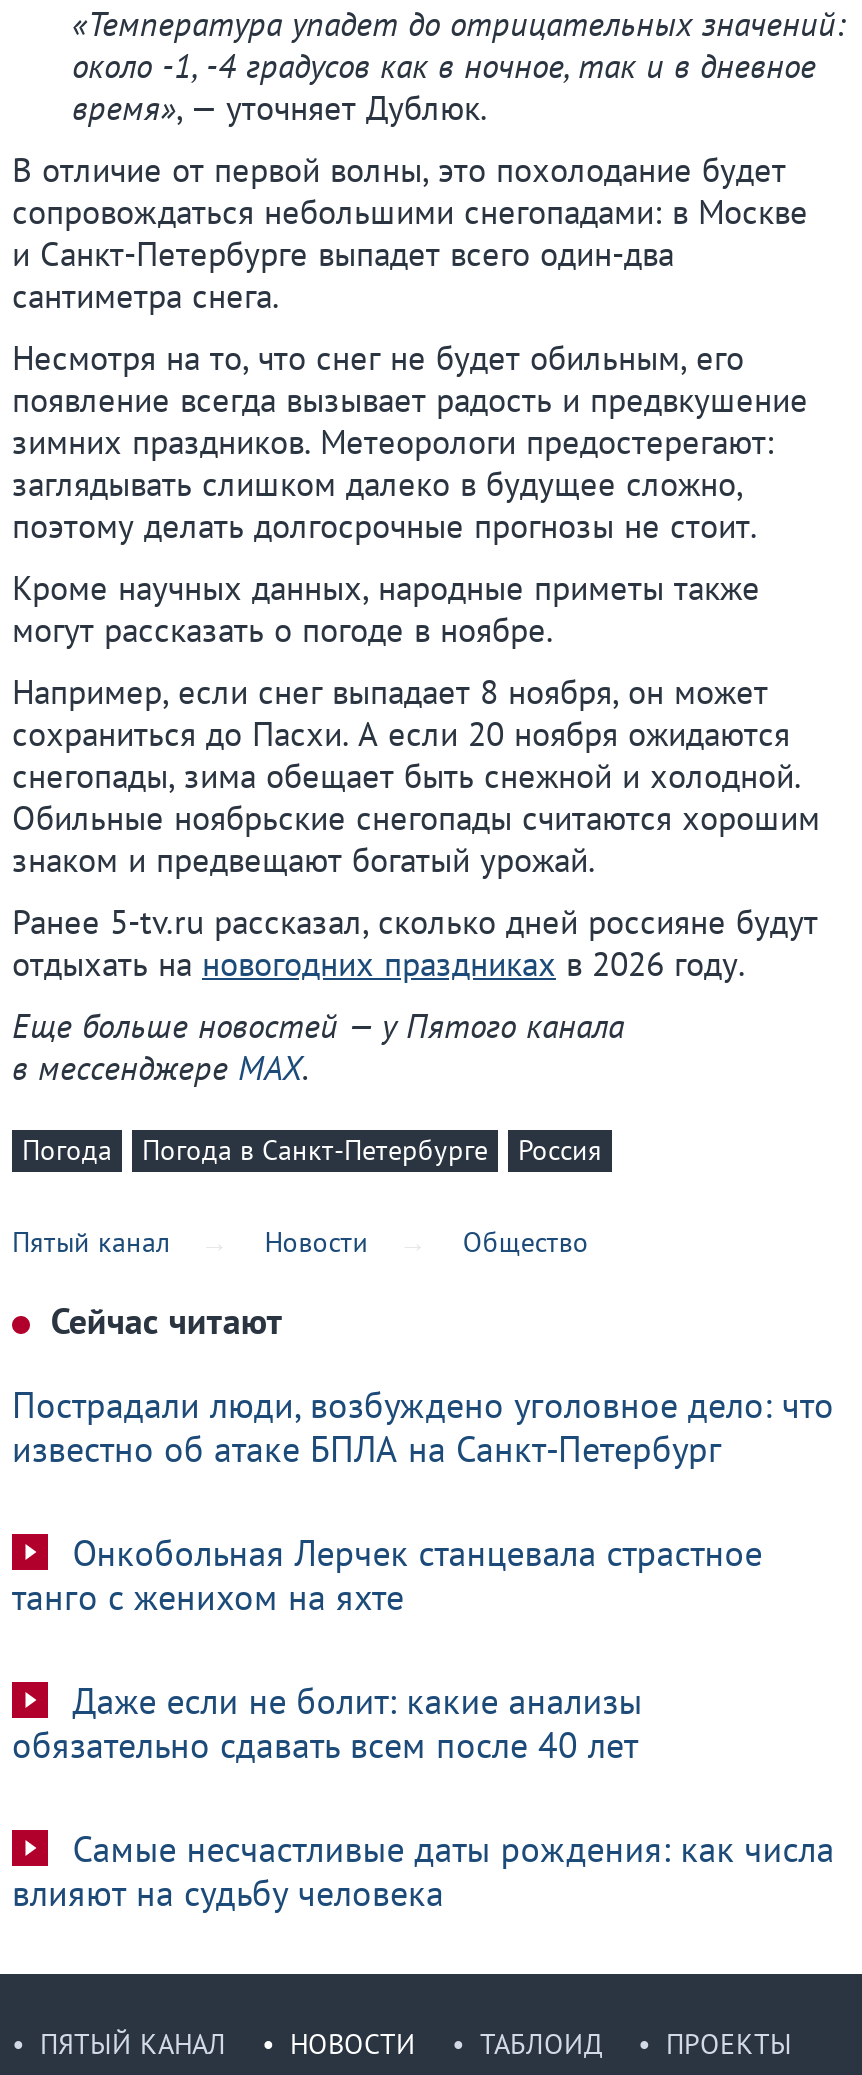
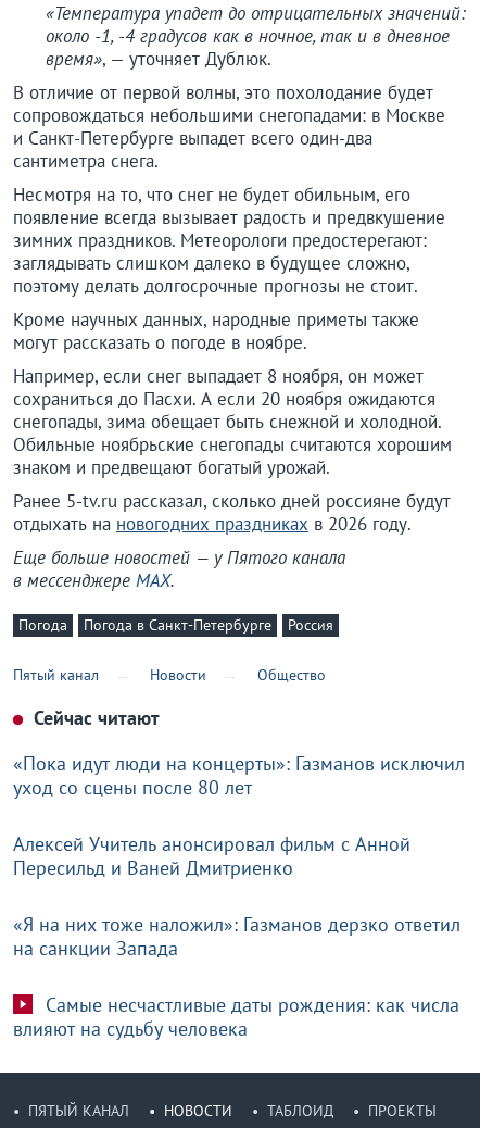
- Пострадали люди, возбуждено уголовное дело: что
- известно об атаке БПЛА на Санкт-Петербург
+ «Пока идут люди на концерты»: Газманов исключил
+ уход со сцены после 80 лет

- Онкобольная Лерчек станцевала страстное
- танго с женихом на яхте
+ Алексей Учитель анонсировал фильм с Анной
+ Пересильд и Ваней Дмитриенко

- Даже если не болит: какие анализы
- обязательно сдавать всем после 40 лет
+ «Я на них тоже наложил»: Газманов дерзко ответил
+ на санкции Запада
